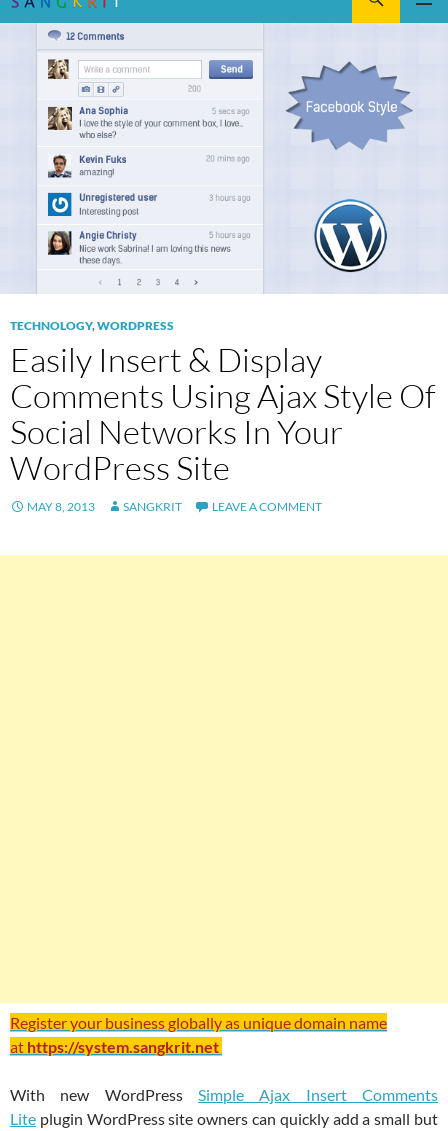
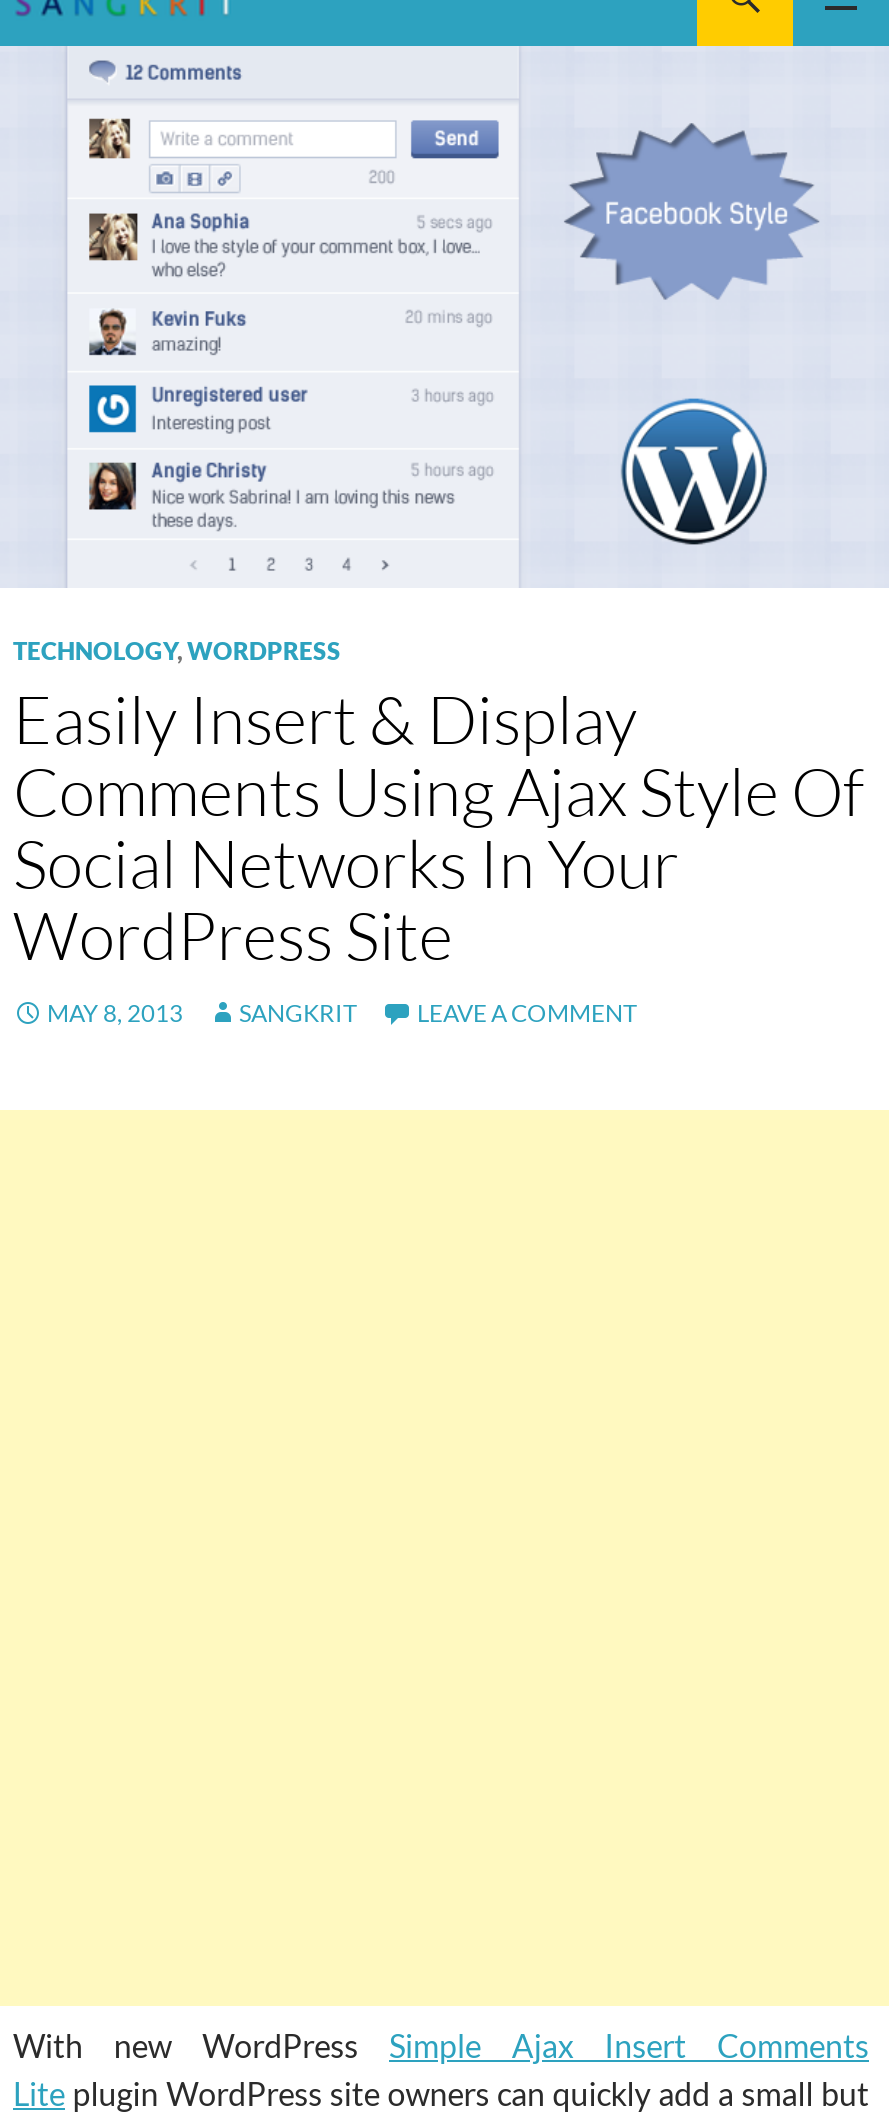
- Register your business globally as unique domain name
- at https://system.sangkrit.net
